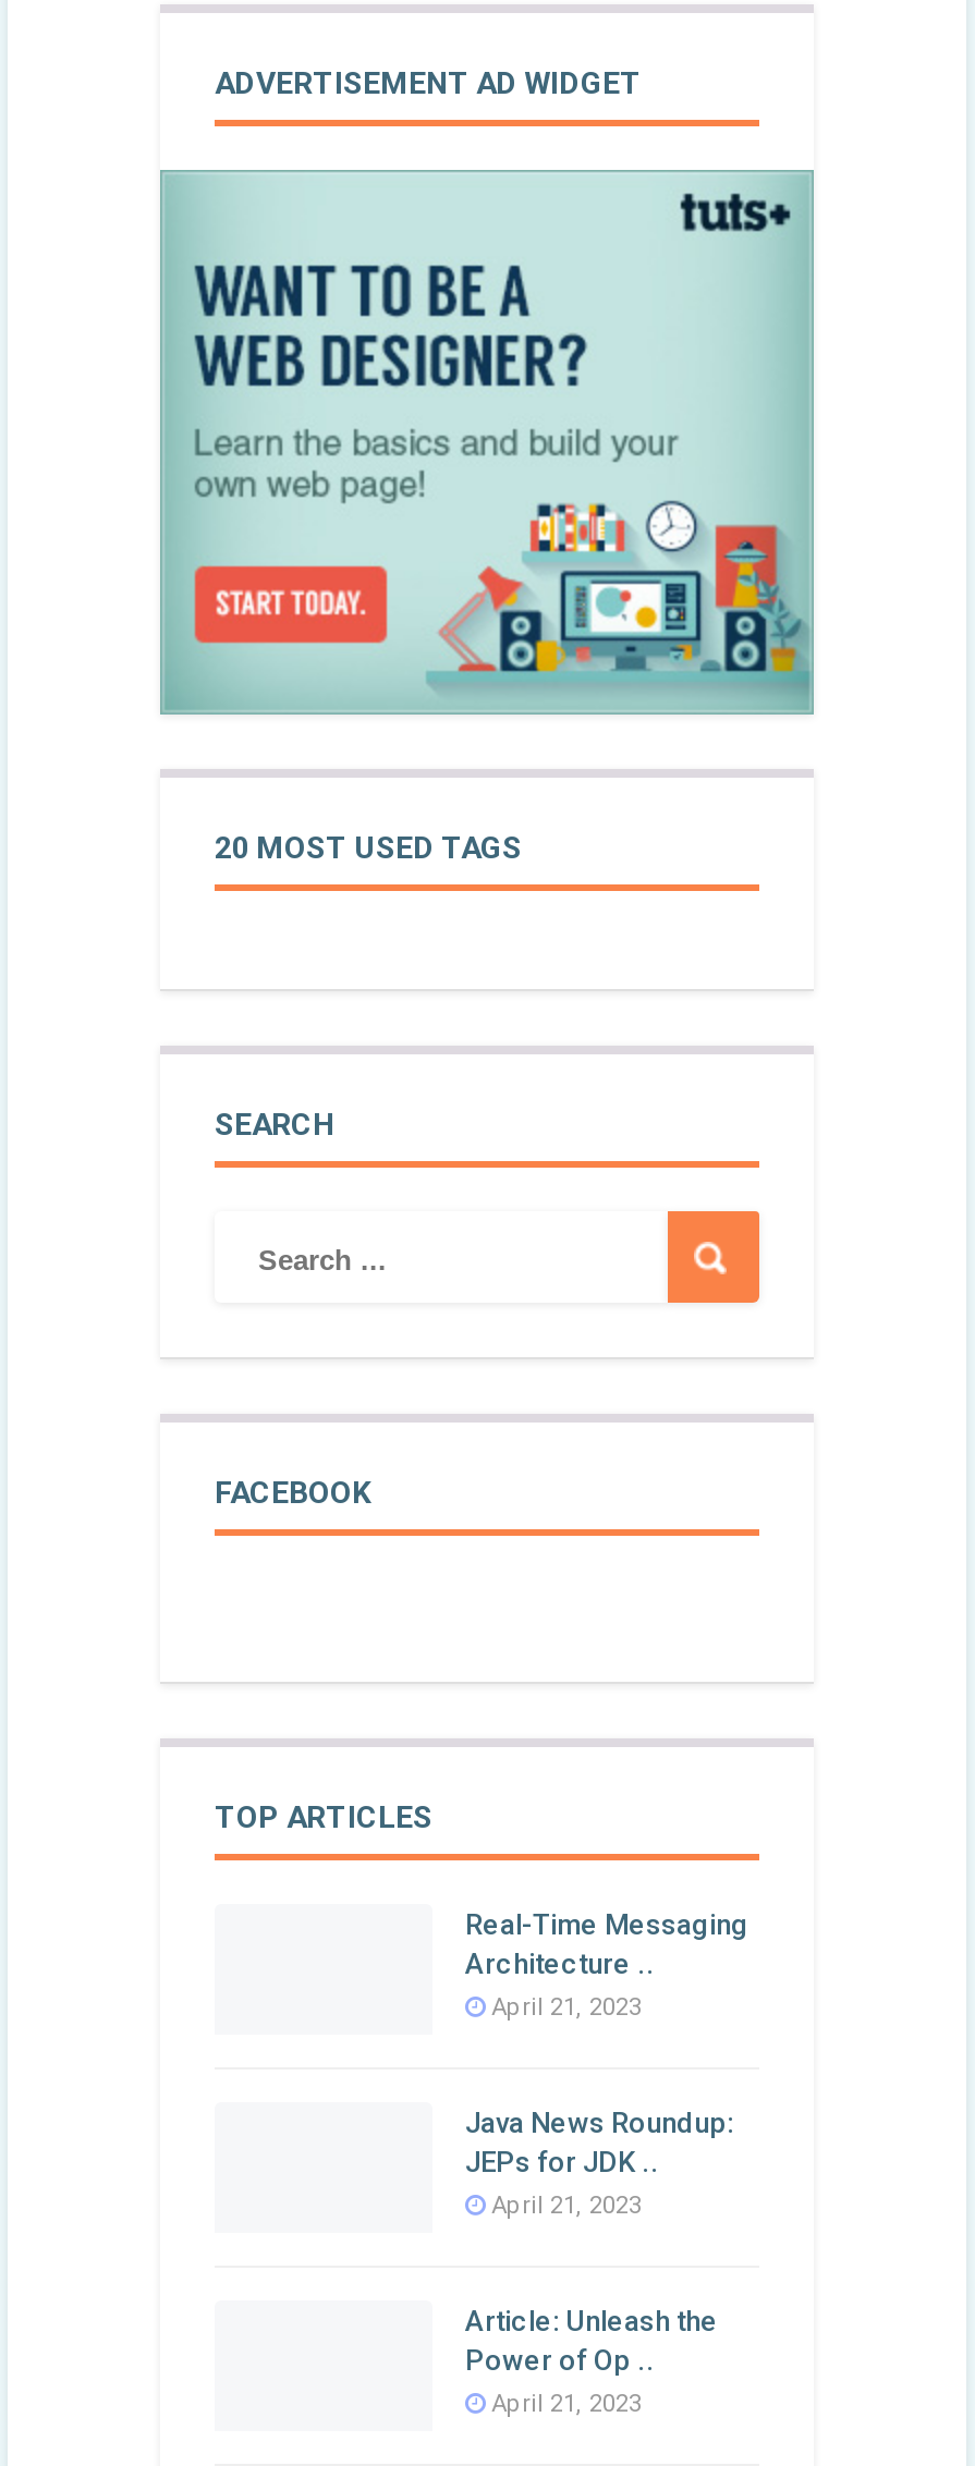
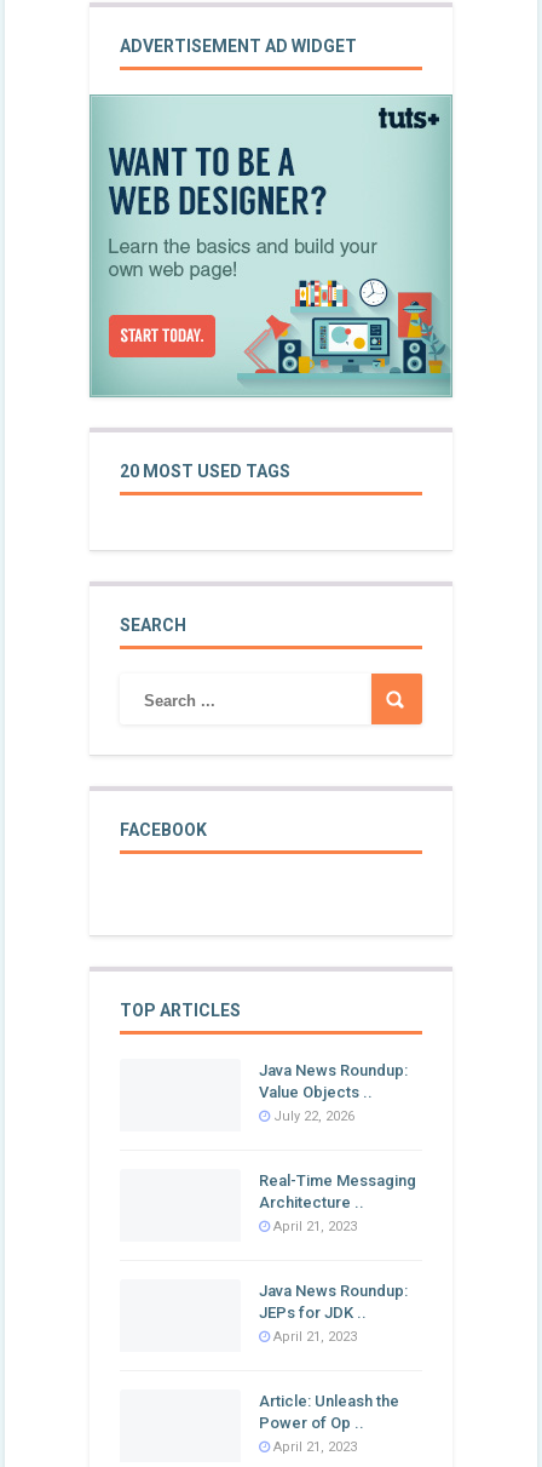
+ Java News Roundup:
+ Value Objects ..
+ July 22, 2026
